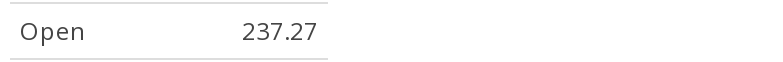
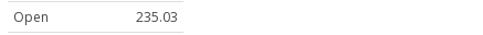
- 237.27
+ 235.03
